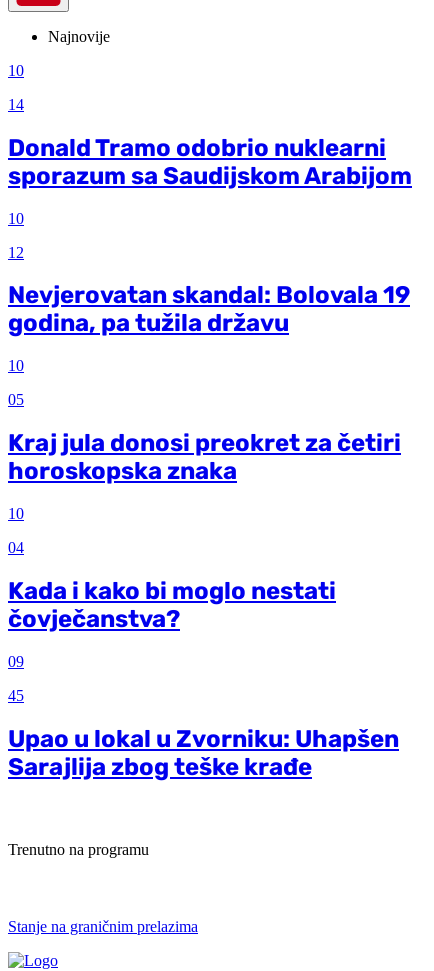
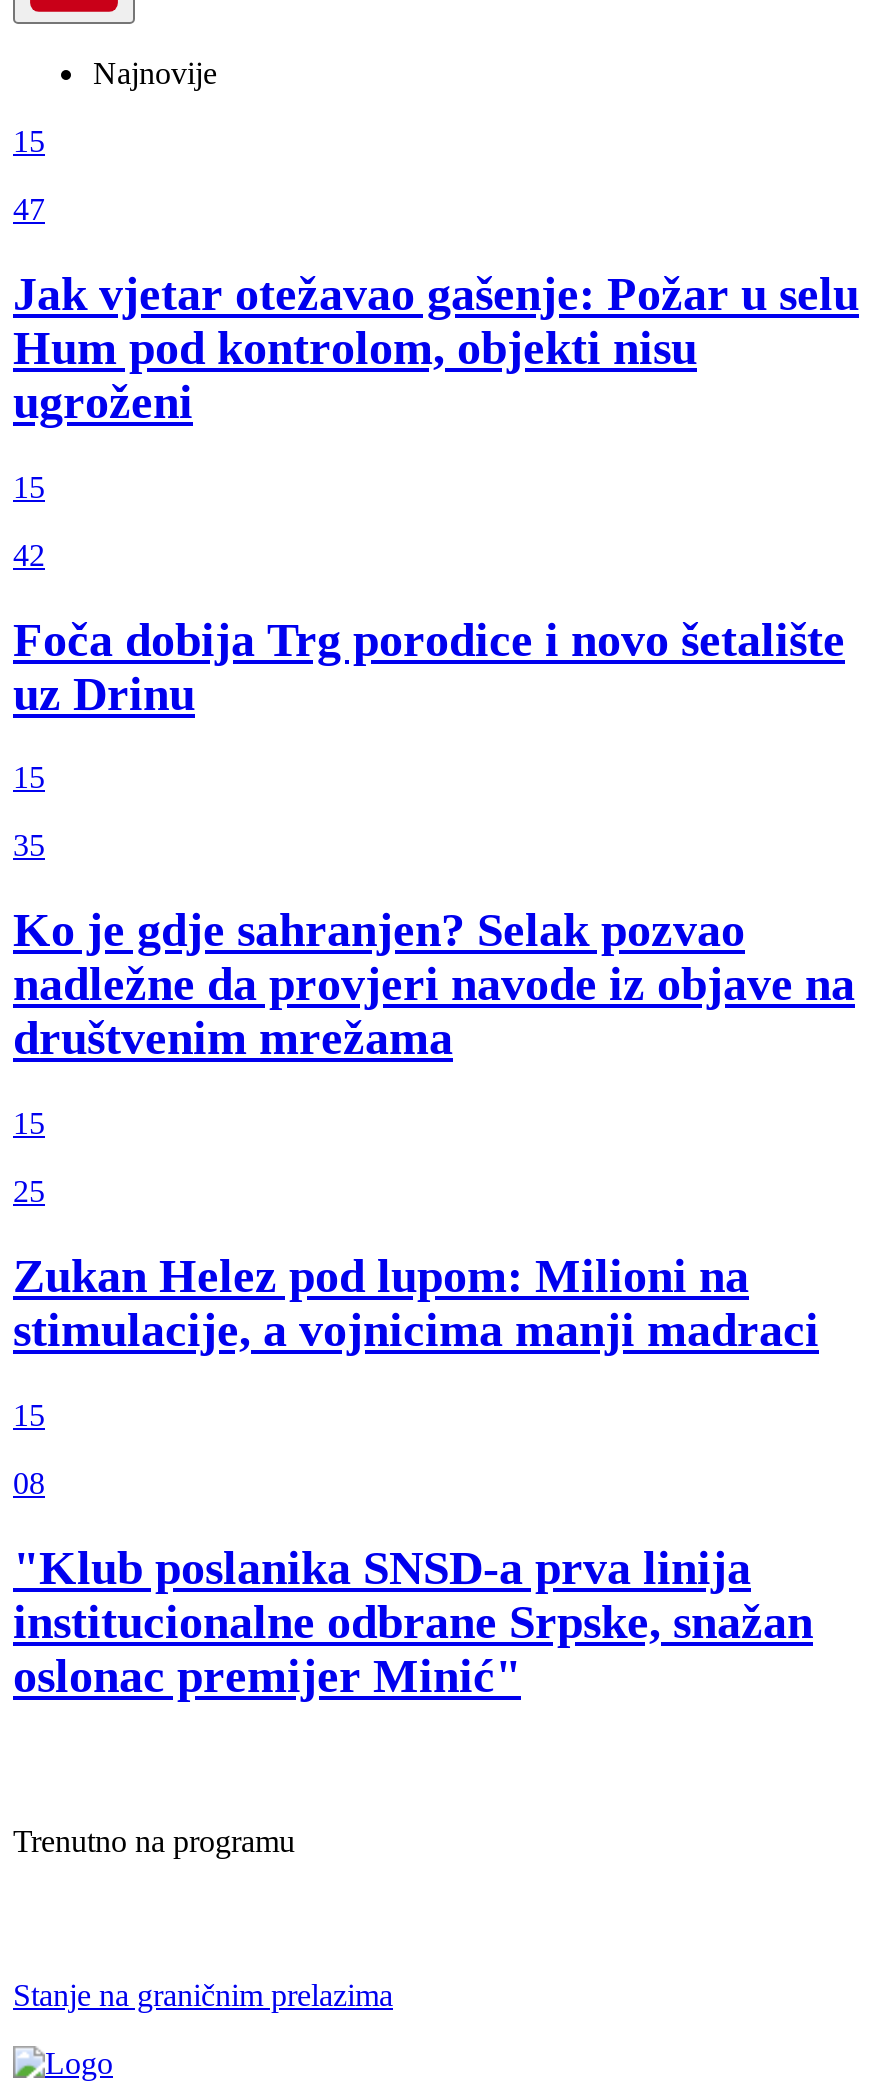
- 10
+ 15

- 14
+ 47

- Donald Tramo odobrio nuklearni
- sporazum sa Saudijskom Arabijom
+ Jak vjetar otežavao gašenje: Požar u selu
+ Hum pod kontrolom, objekti nisu
+ ugroženi

- 10
+ 15

- 12
+ 42

- Nevjerovatan skandal: Bolovala 19
- godina, pa tužila državu
+ Foča dobija Trg porodice i novo šetalište
+ uz Drinu

- 10
+ 15

- 05
+ 35

- Kraj jula donosi preokret za četiri
- horoskopska znaka
+ Ko je gdje sahranjen? Selak pozvao
+ nadležne da provjeri navode iz objave na
+ društvenim mrežama

- 10
+ 15

- 04
+ 25

- Kada i kako bi moglo nestati
- čovječanstva?
+ Zukan Helez pod lupom: Milioni na
+ stimulacije, a vojnicima manji madraci

- 09
+ 15

- 45
+ 08

- Upao u lokal u Zvorniku: Uhapšen
- Sarajlija zbog teške krađe
+ "Klub poslanika SNSD-a prva linija
+ institucionalne odbrane Srpske, snažan
+ oslonac premijer Minić"
